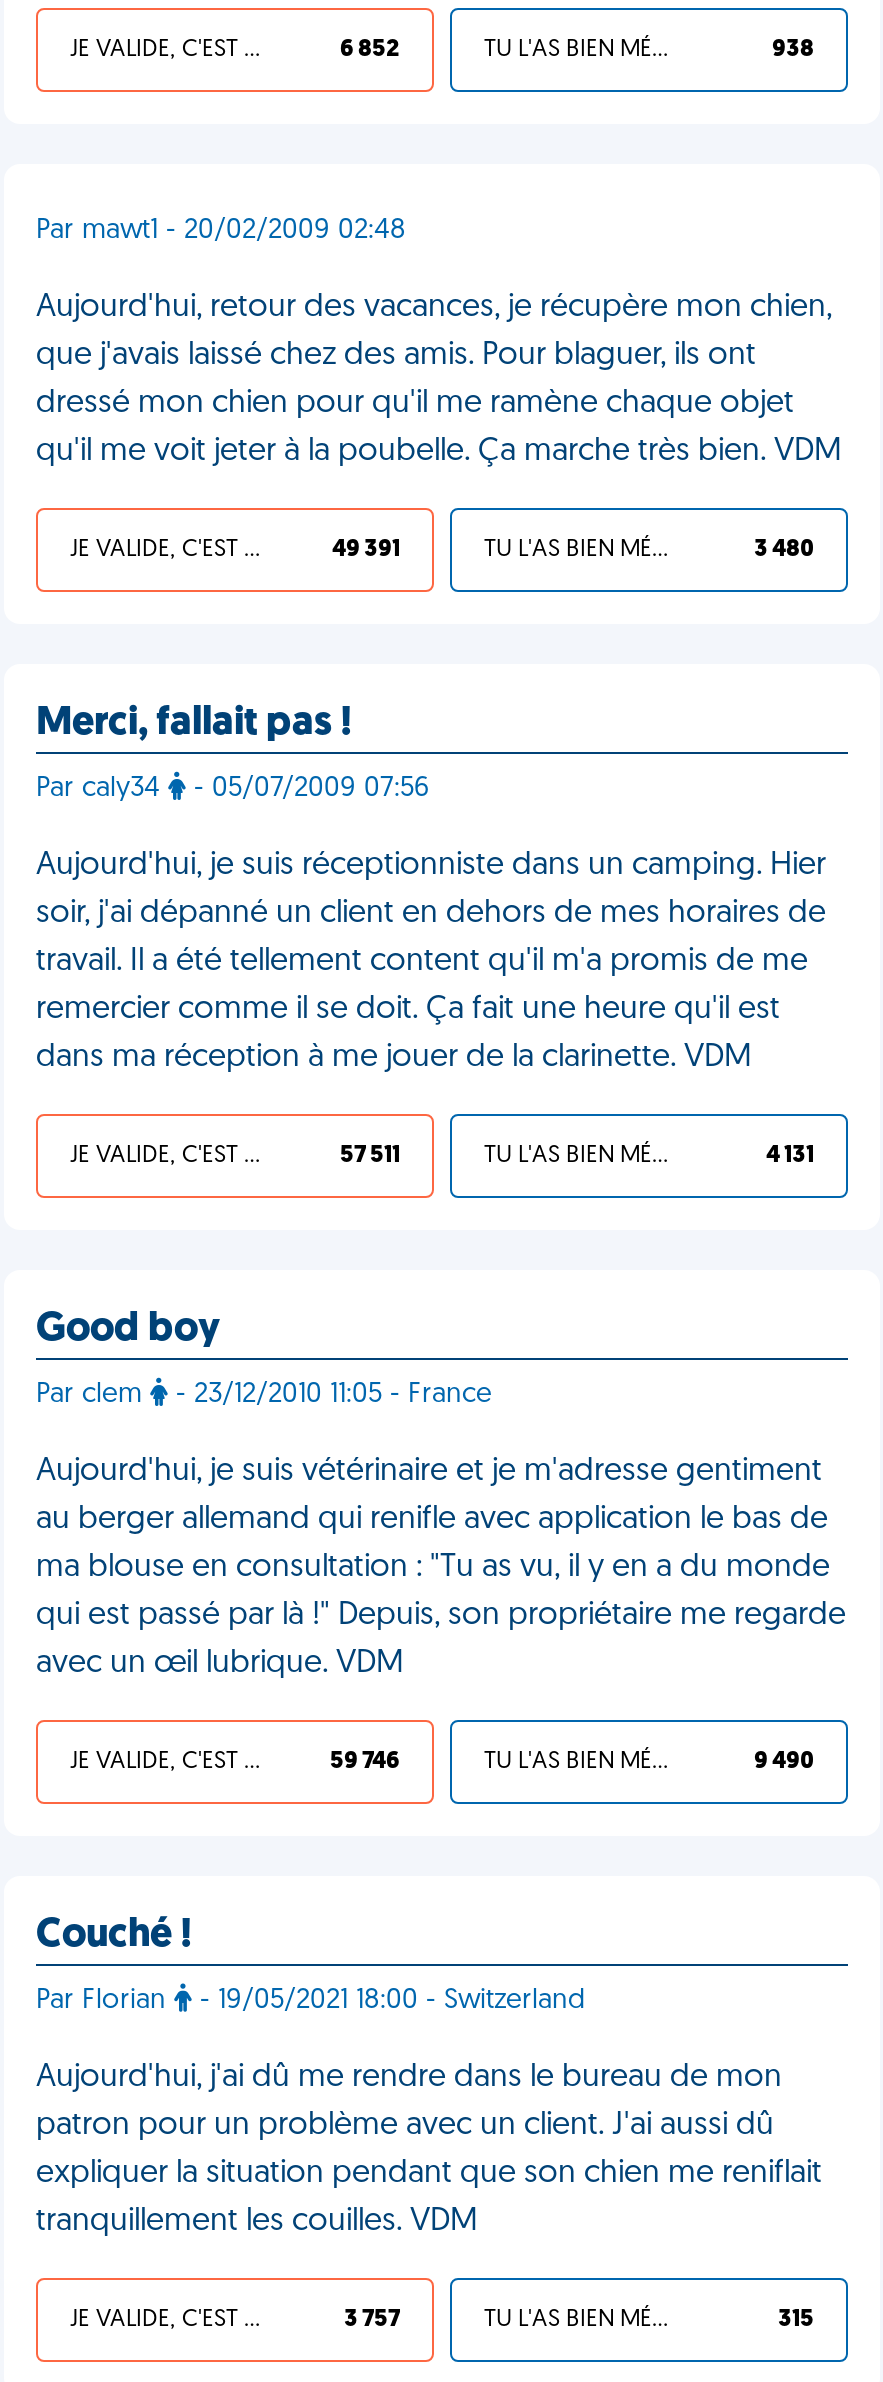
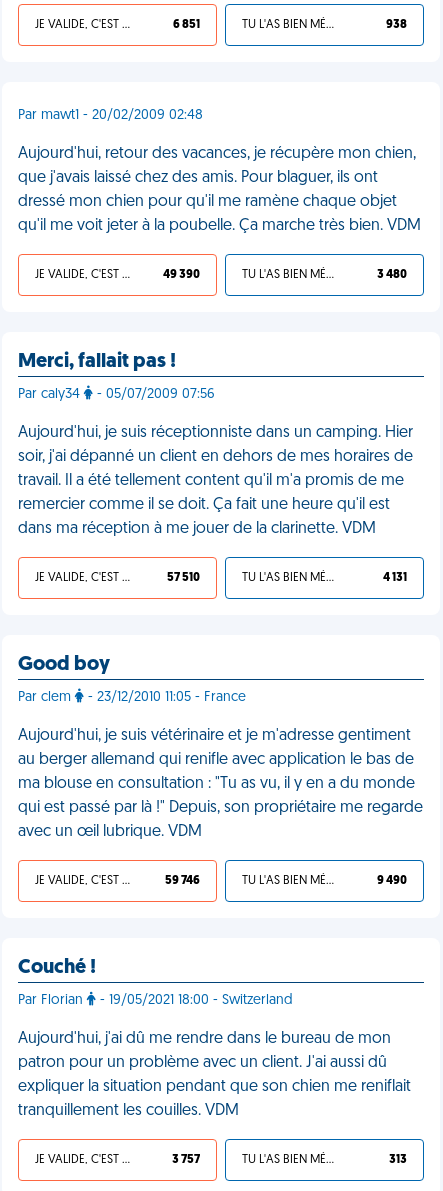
- 6 852
+ 6 851

- 49 391
+ 49 390

- 57 511
+ 57 510

- 315
+ 313
